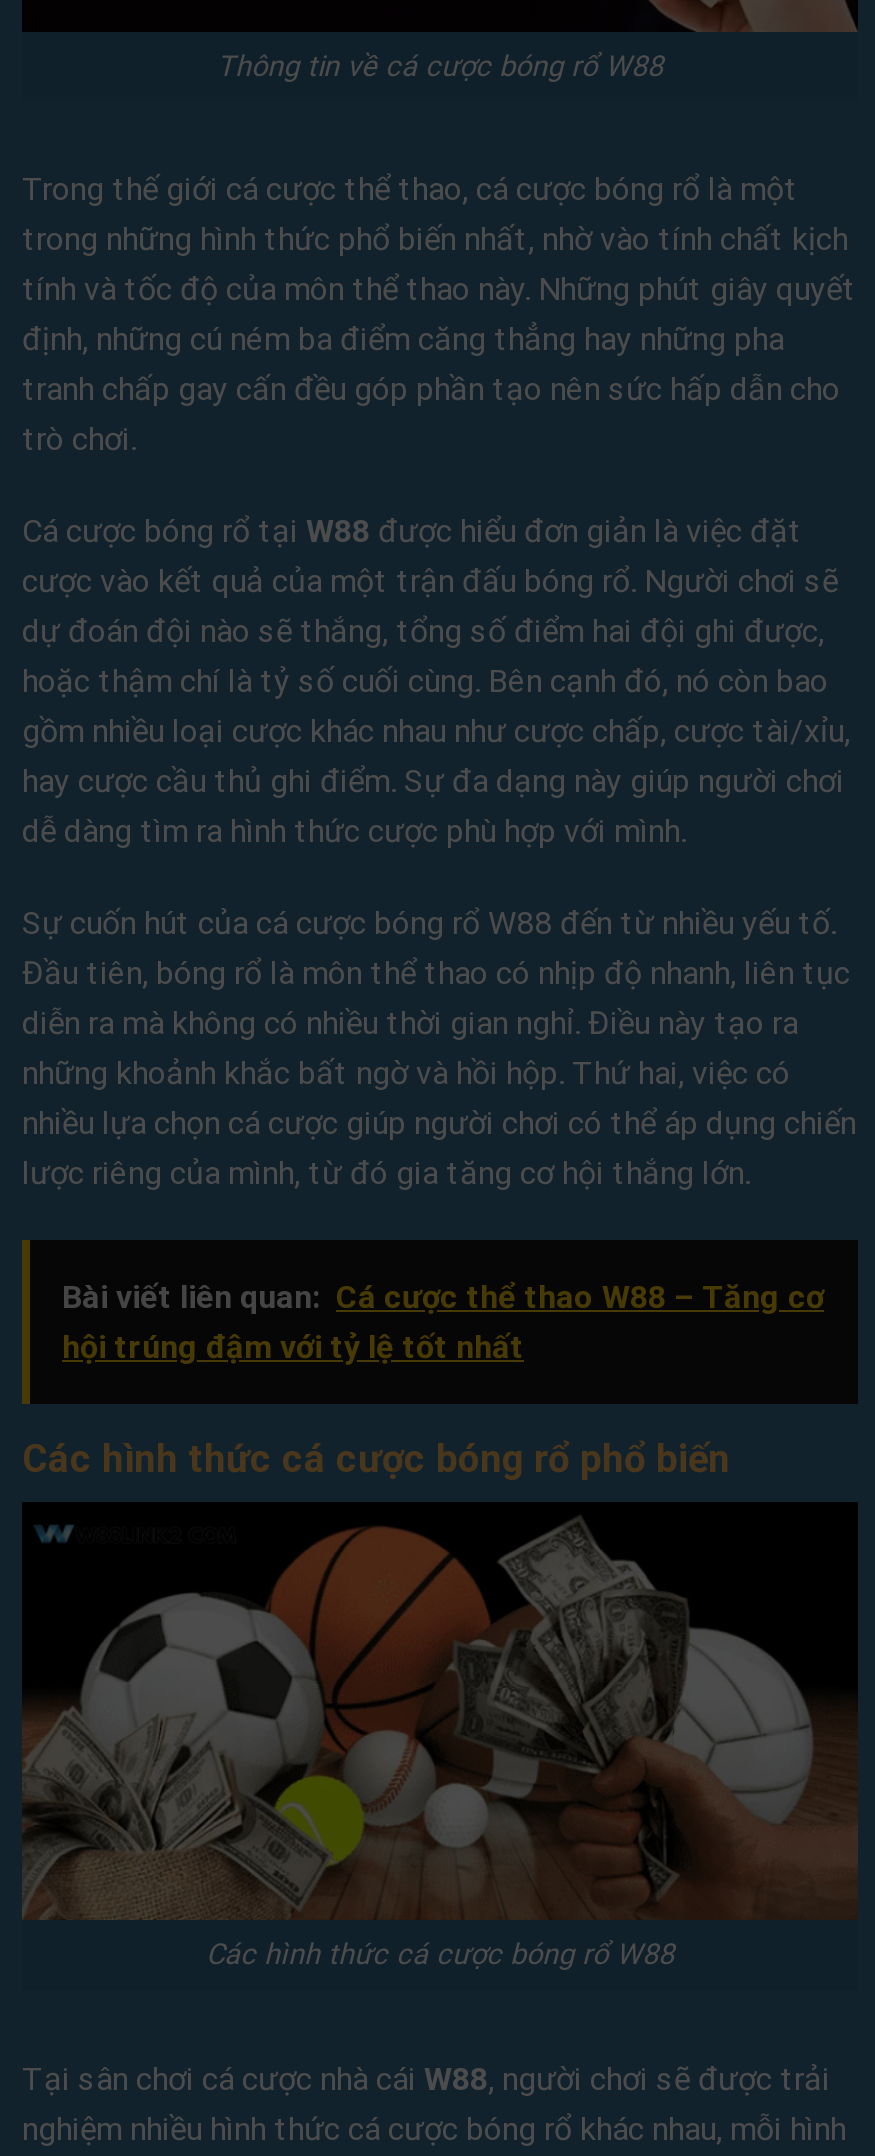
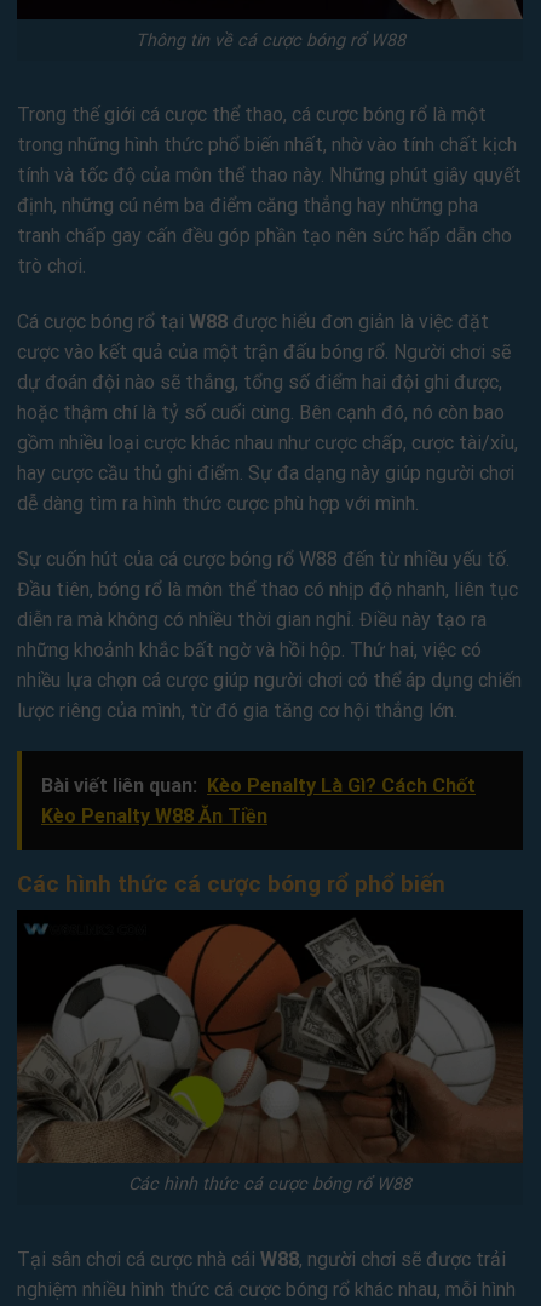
- Bài viết liên quan: Cá cược thể thao W88 – Tăng cơ
- hội trúng đậm với tỷ lệ tốt nhất
+ Bài viết liên quan: Kèo Penalty Là Gì? Cách Chốt
+ Kèo Penalty W88 Ăn Tiền
